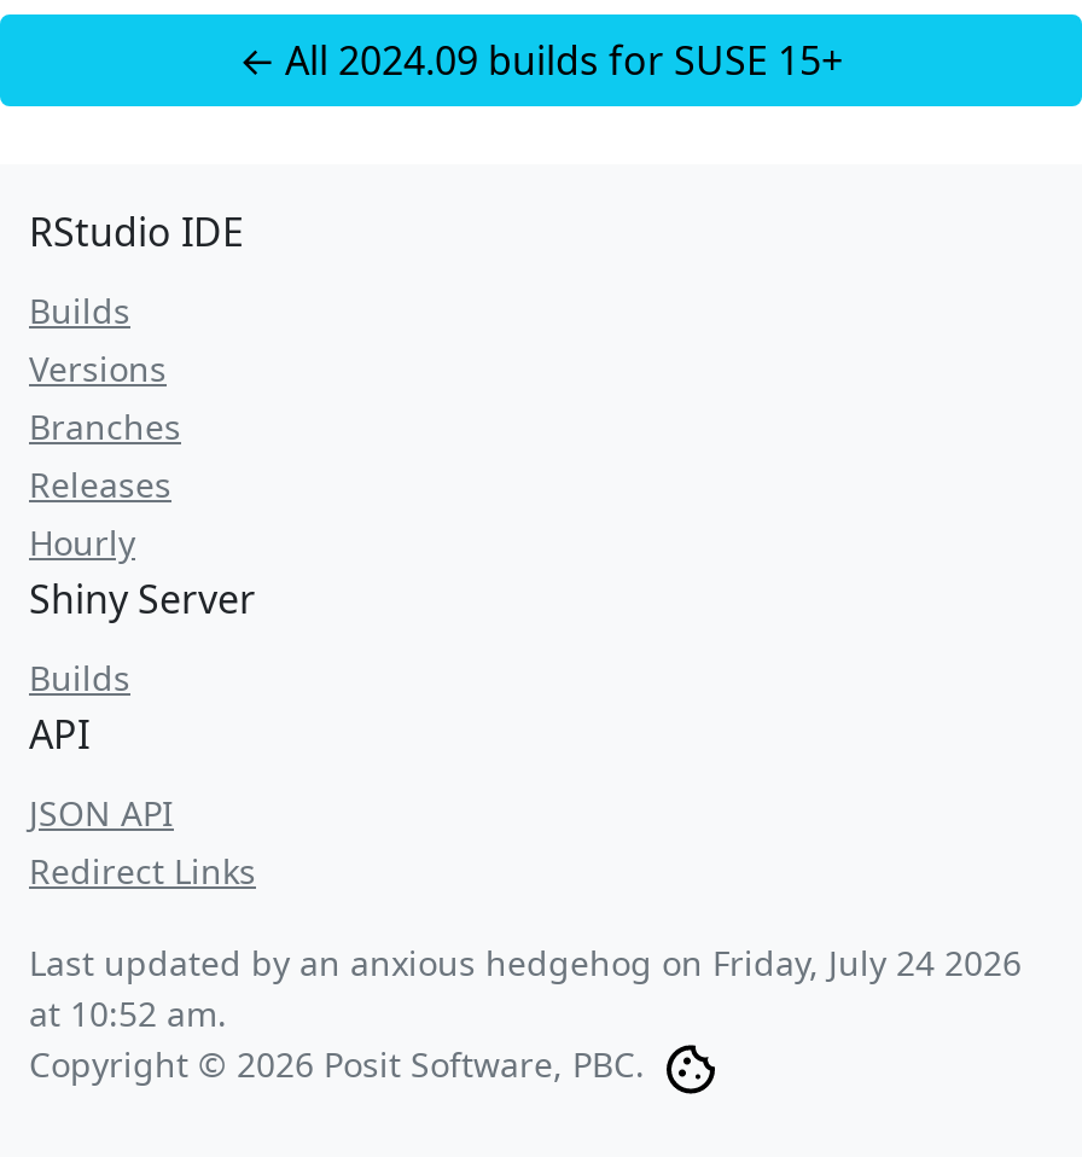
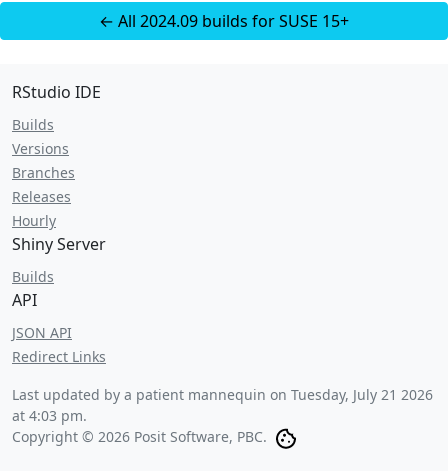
- Last updated by an anxious hedgehog on Friday, July 24 2026
+ Last updated by a patient mannequin on Tuesday, July 21 2026

- at 10:52 am.
+ at 4:03 pm.
